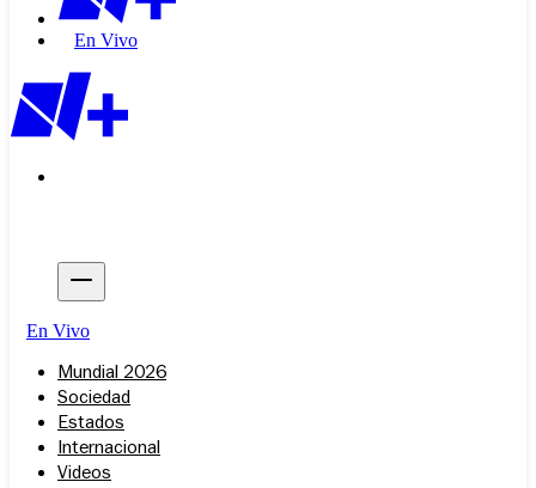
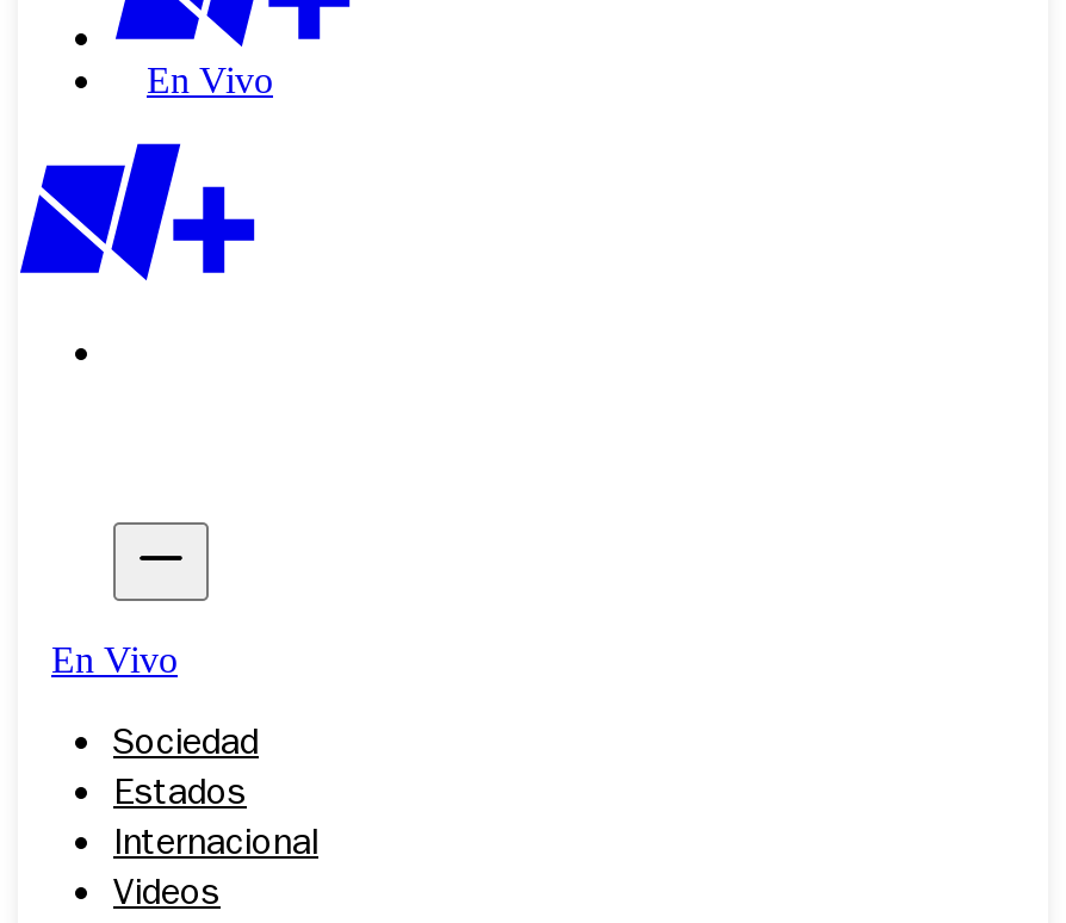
- Mundial 2026
